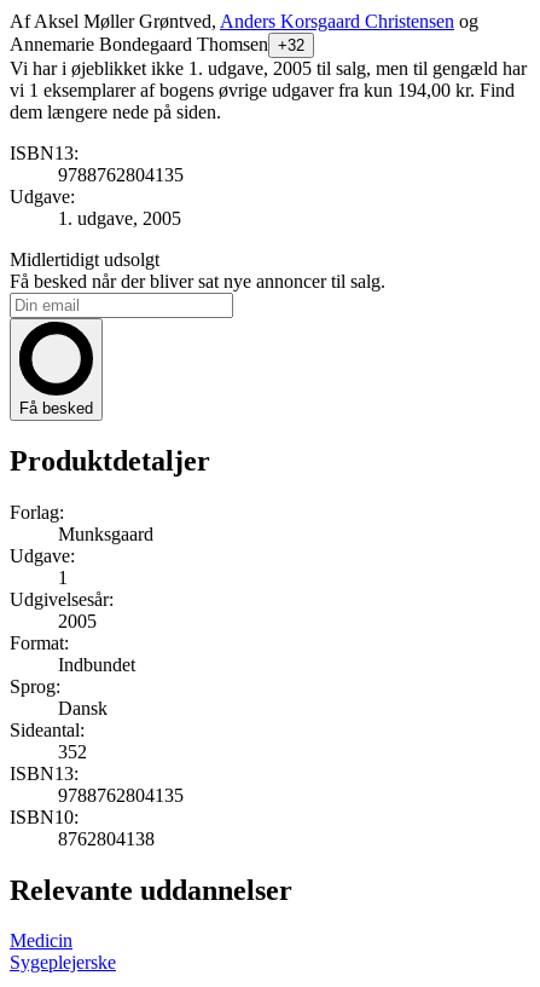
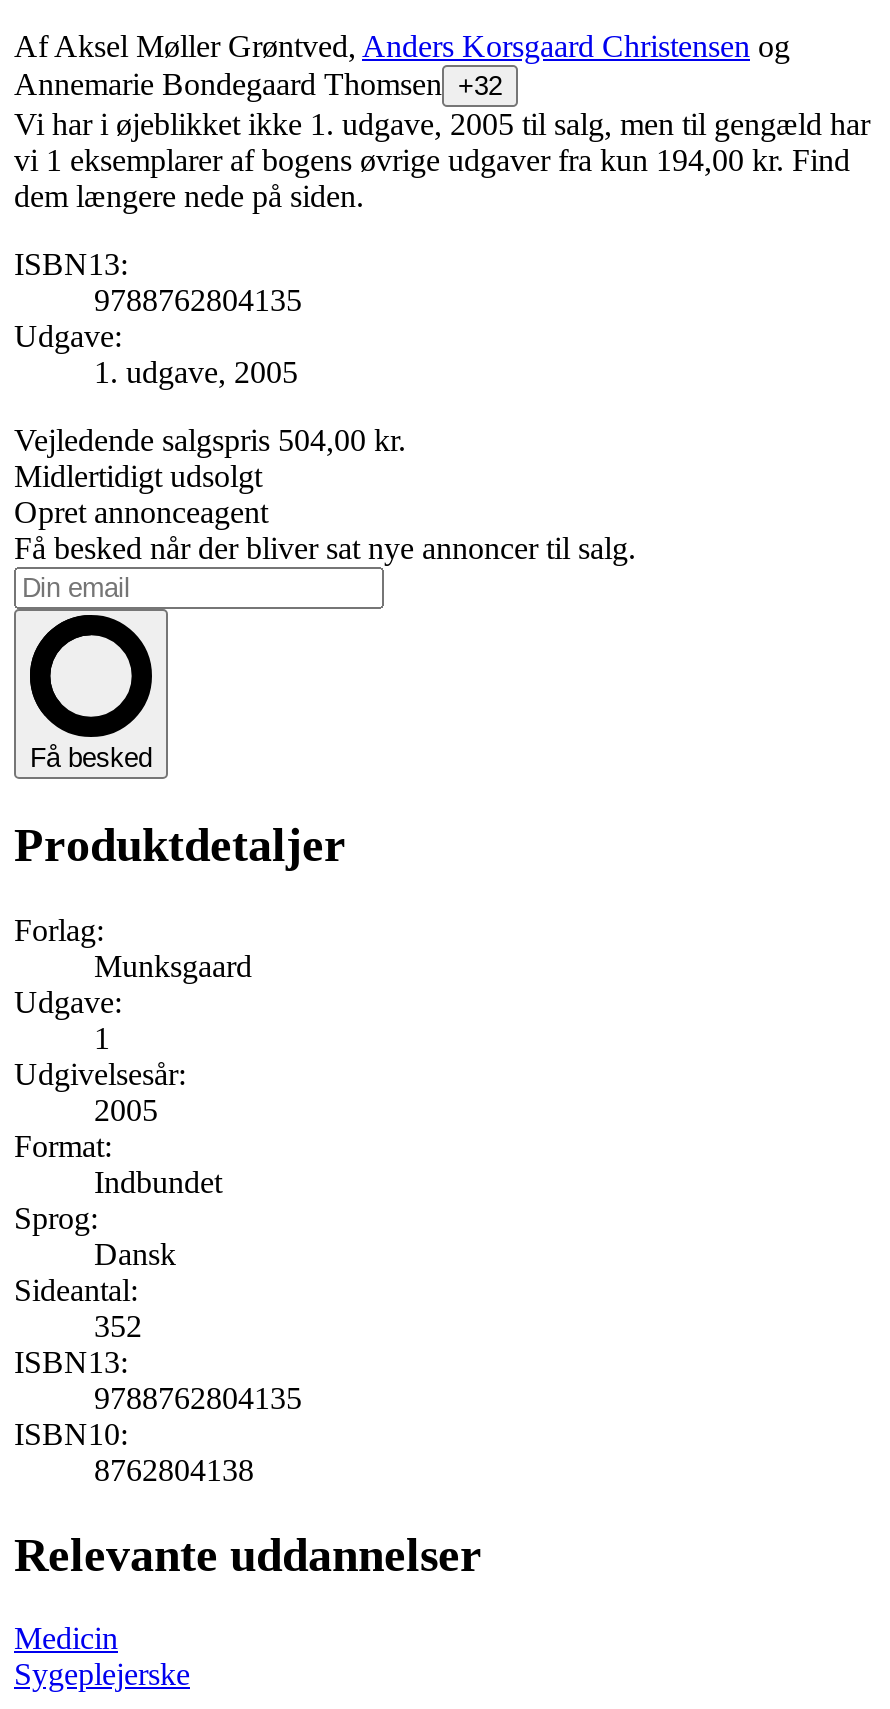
+ Vejledende salgspris 504,00 kr.

+ Opret annonceagent
